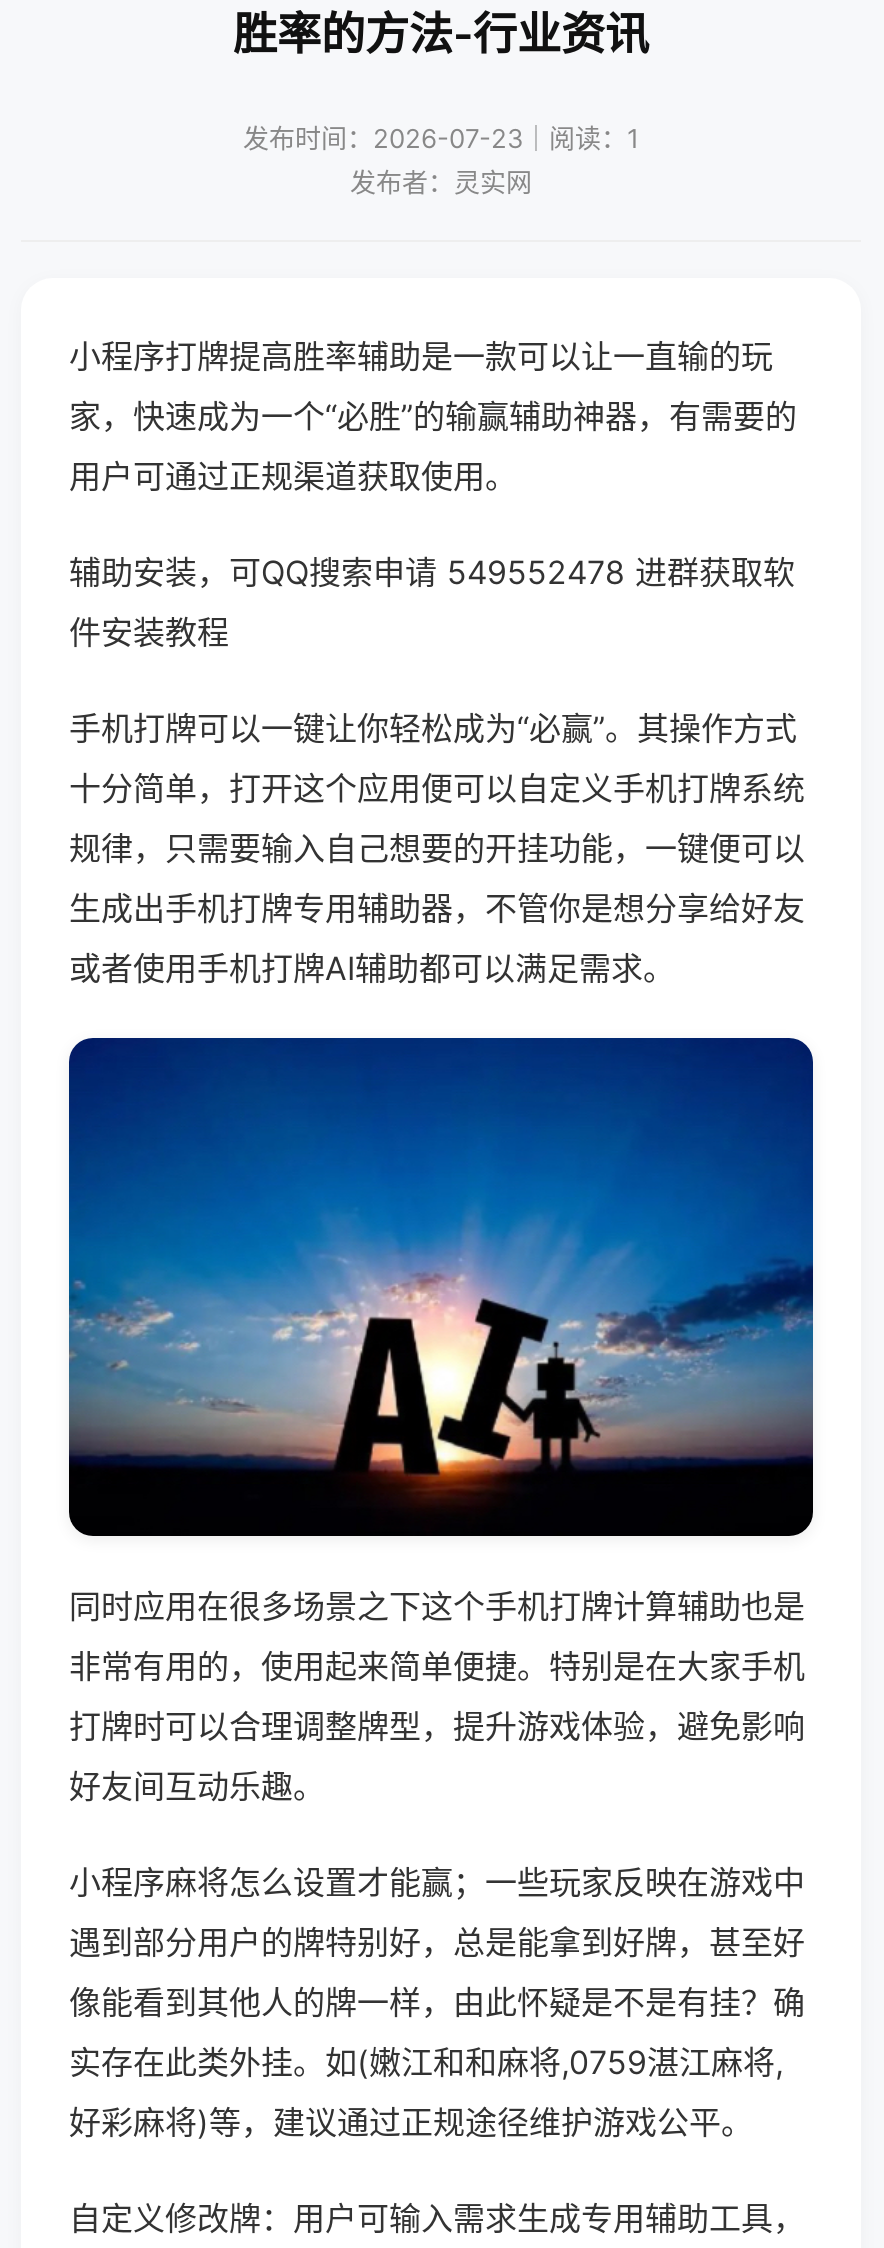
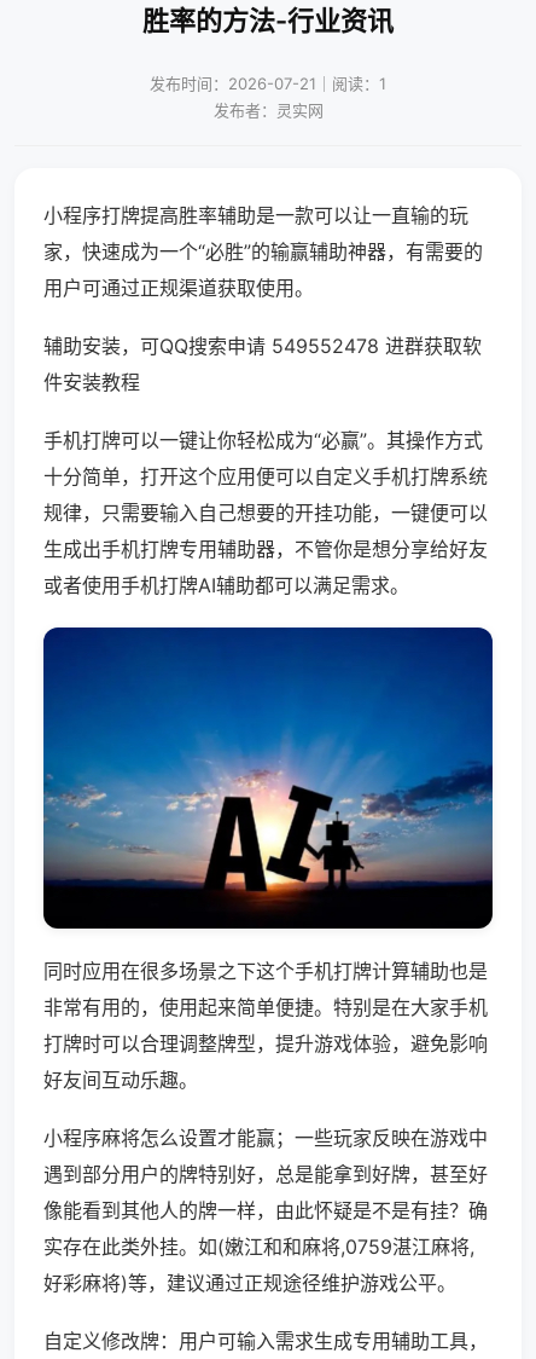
- 发布时间：2026-07-23｜阅读：1
+ 发布时间：2026-07-21｜阅读：1
